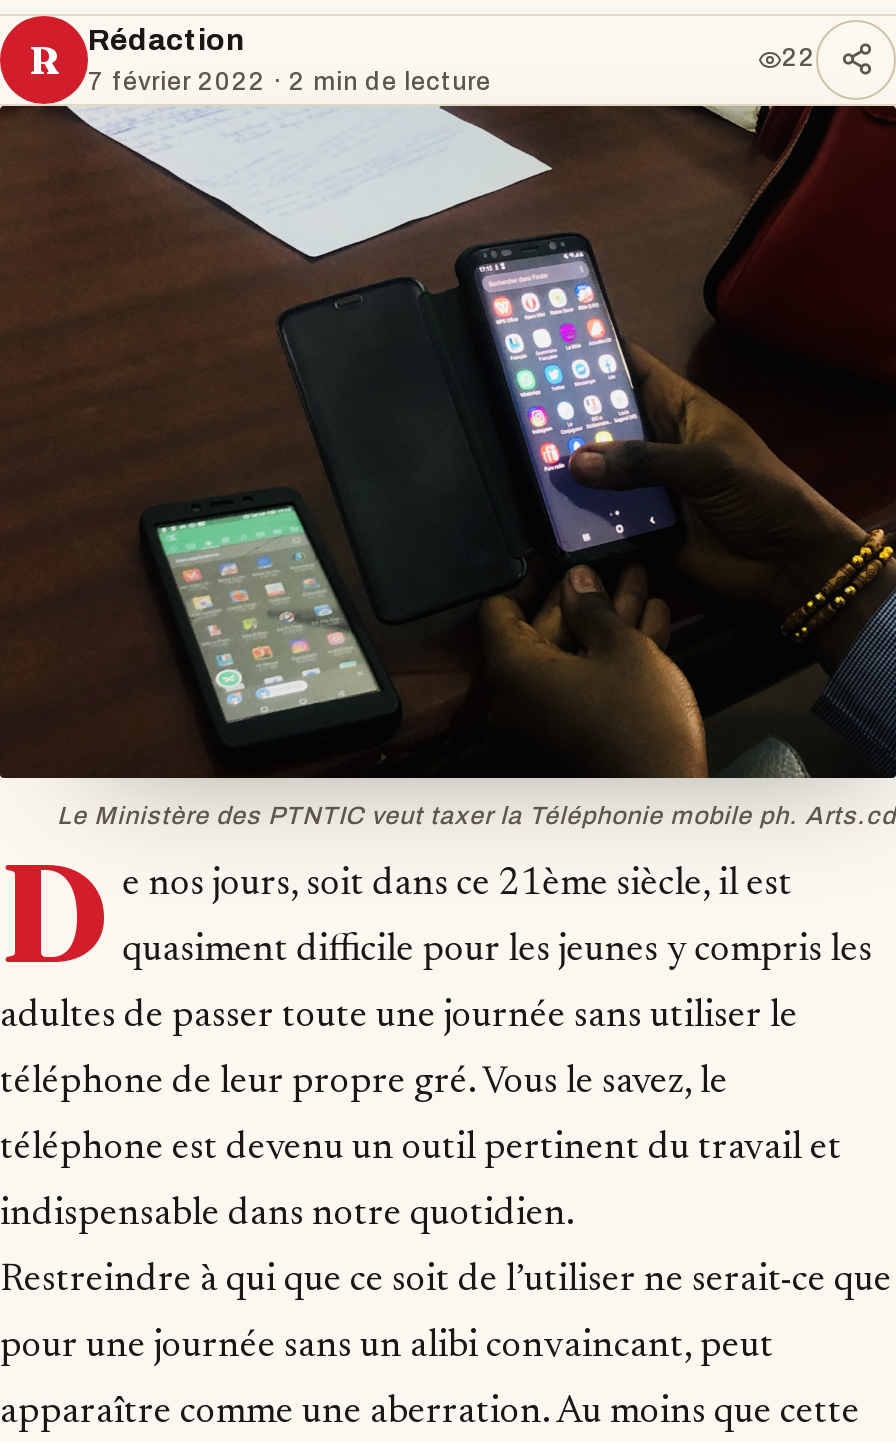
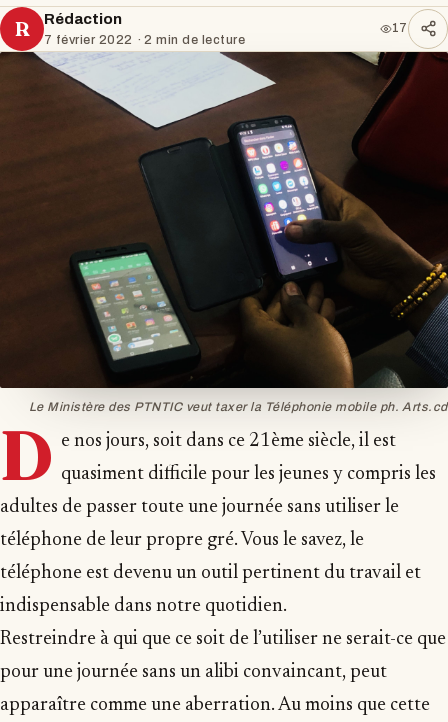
- 22
+ 17
